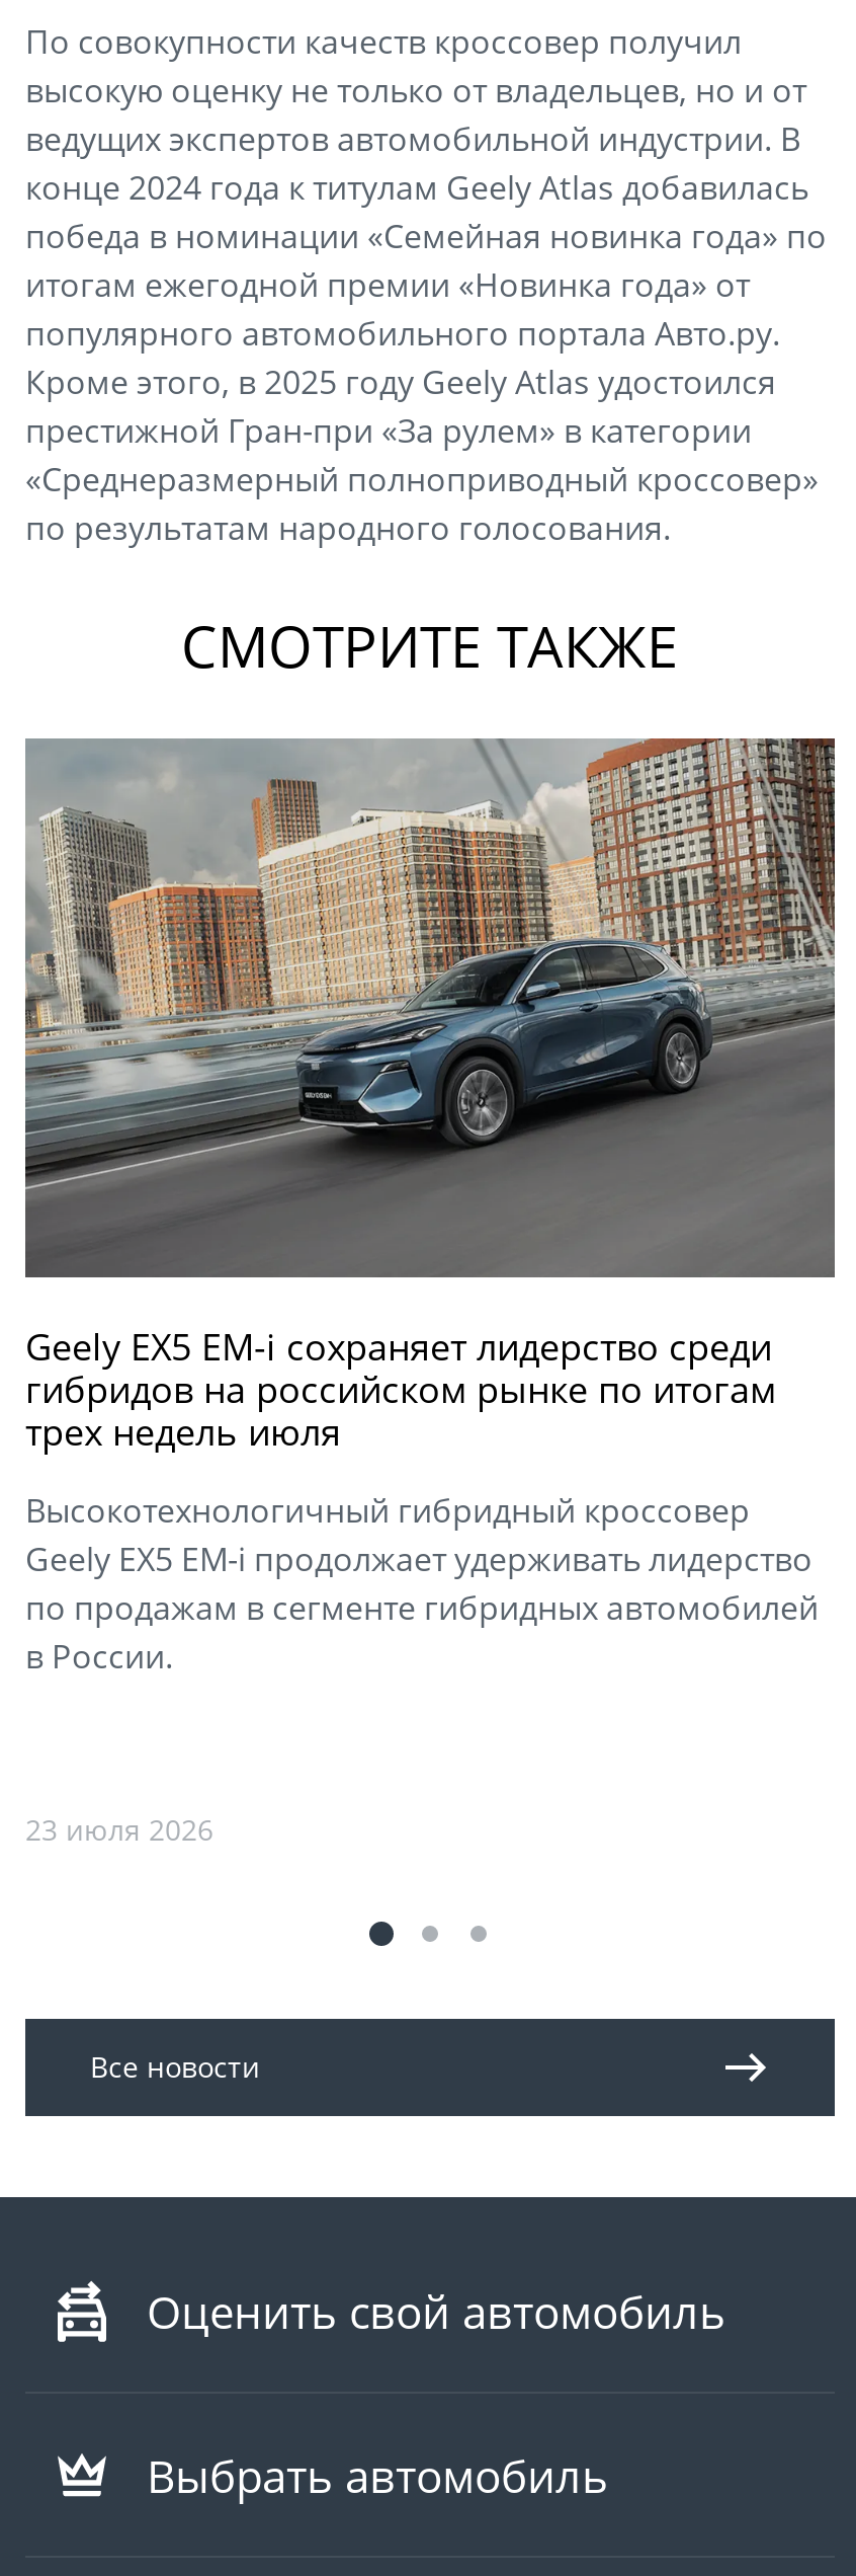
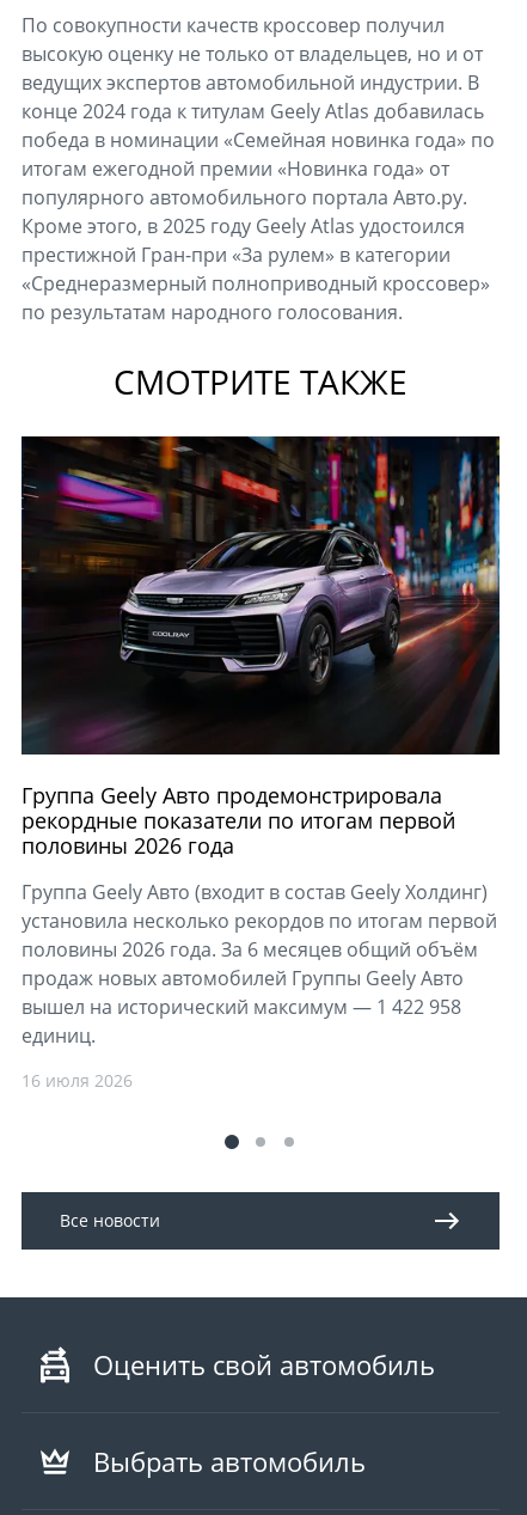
- [image]
- Geely EX5 EM-i сохраняет лидерство среди
- гибридов на российском рынке по итогам
- трех недель июля
+ [image]
+ Группа Geely Авто продемонстрировала
+ рекордные показатели по итогам первой
+ половины 2026 года

- Высокотехнологичный гибридный кроссовер
- Geely EX5 EM-i продолжает удерживать лидерство
- по продажам в сегменте гибридных автомобилей
- в России.
+ Группа Geely Авто (входит в состав Geely Холдинг)
+ установила несколько рекордов по итогам первой
+ половины 2026 года. За 6 месяцев общий объём
+ продаж новых автомобилей Группы Geely Авто
+ вышел на исторический максимум — 1 422 958
+ единиц.

- 23 июля 2026
+ 16 июля 2026
